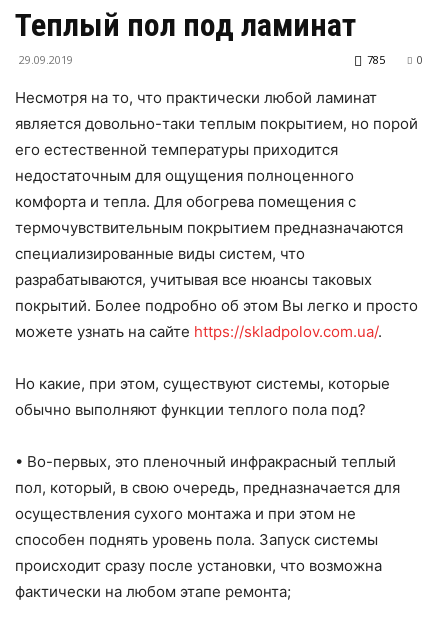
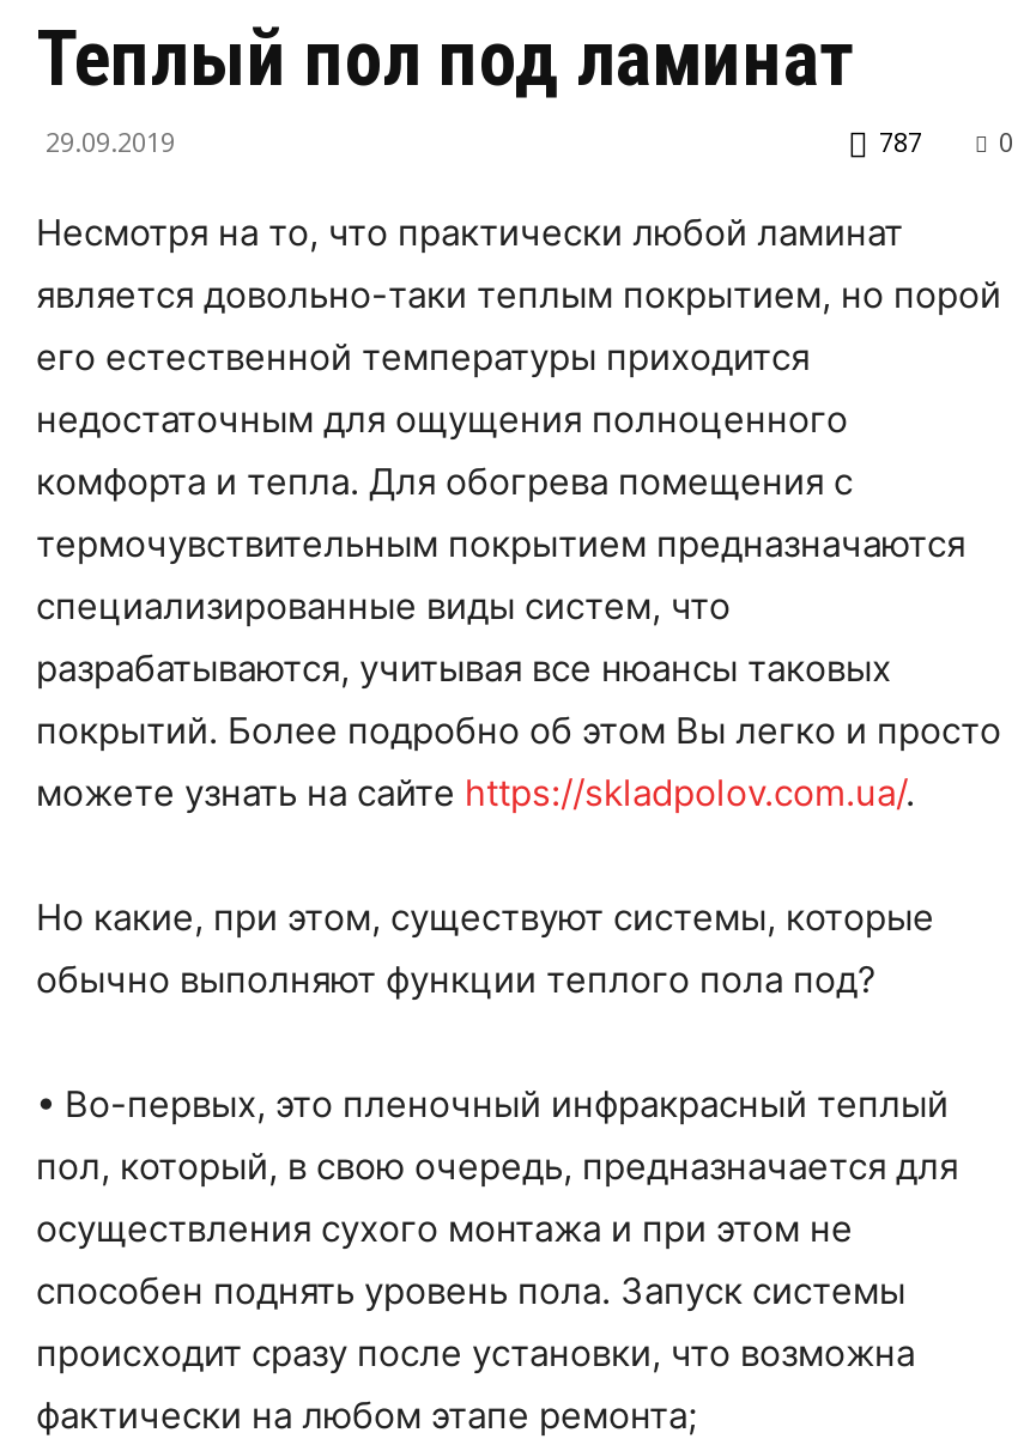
- 785
+ 787
